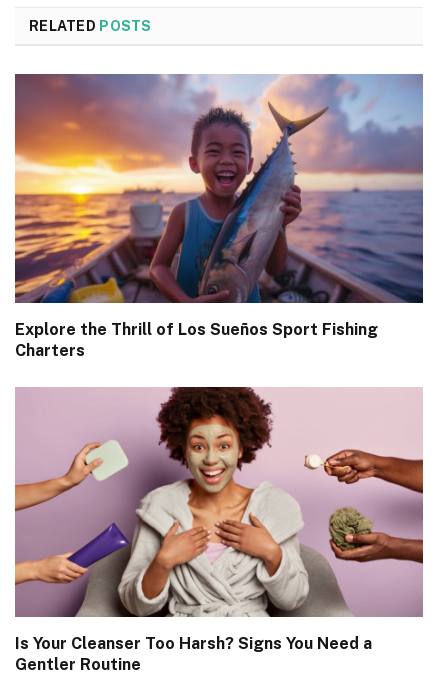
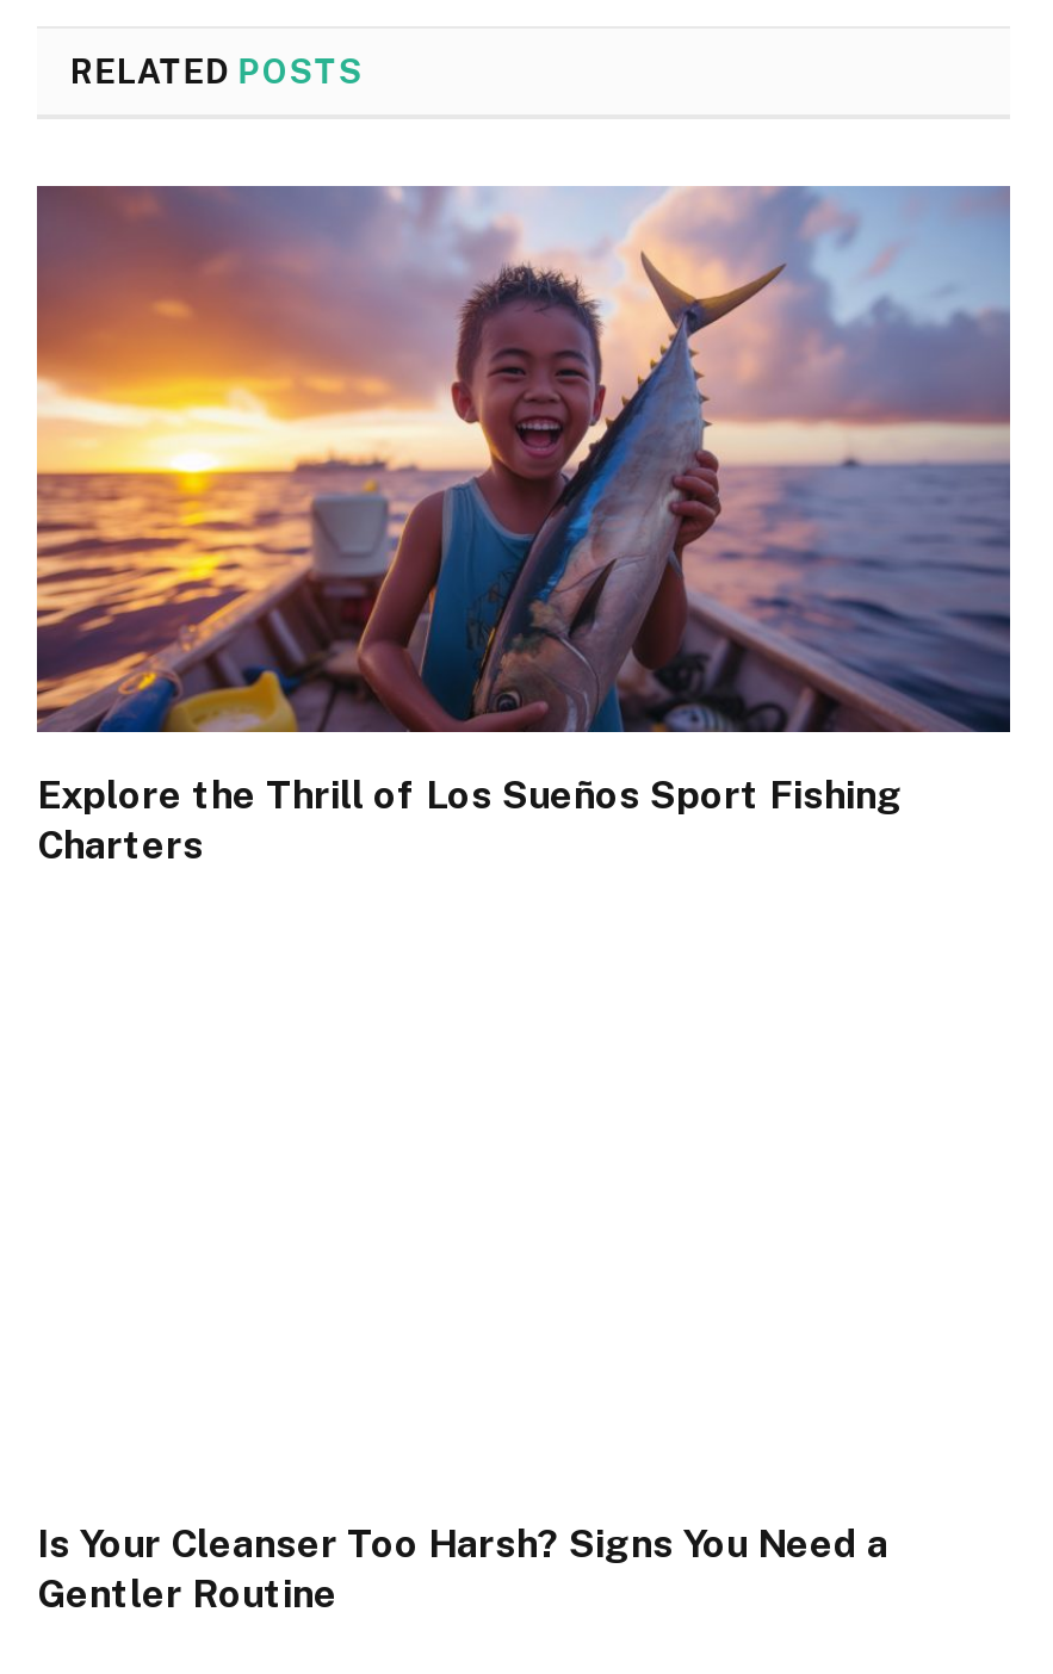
- [image]
